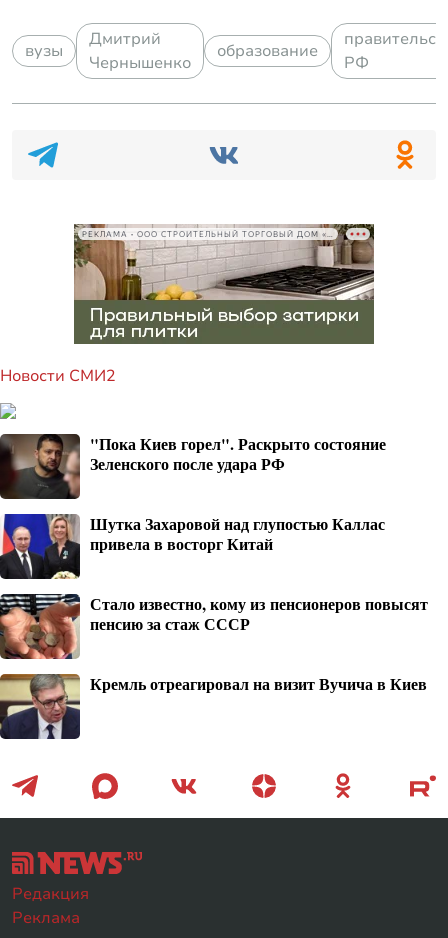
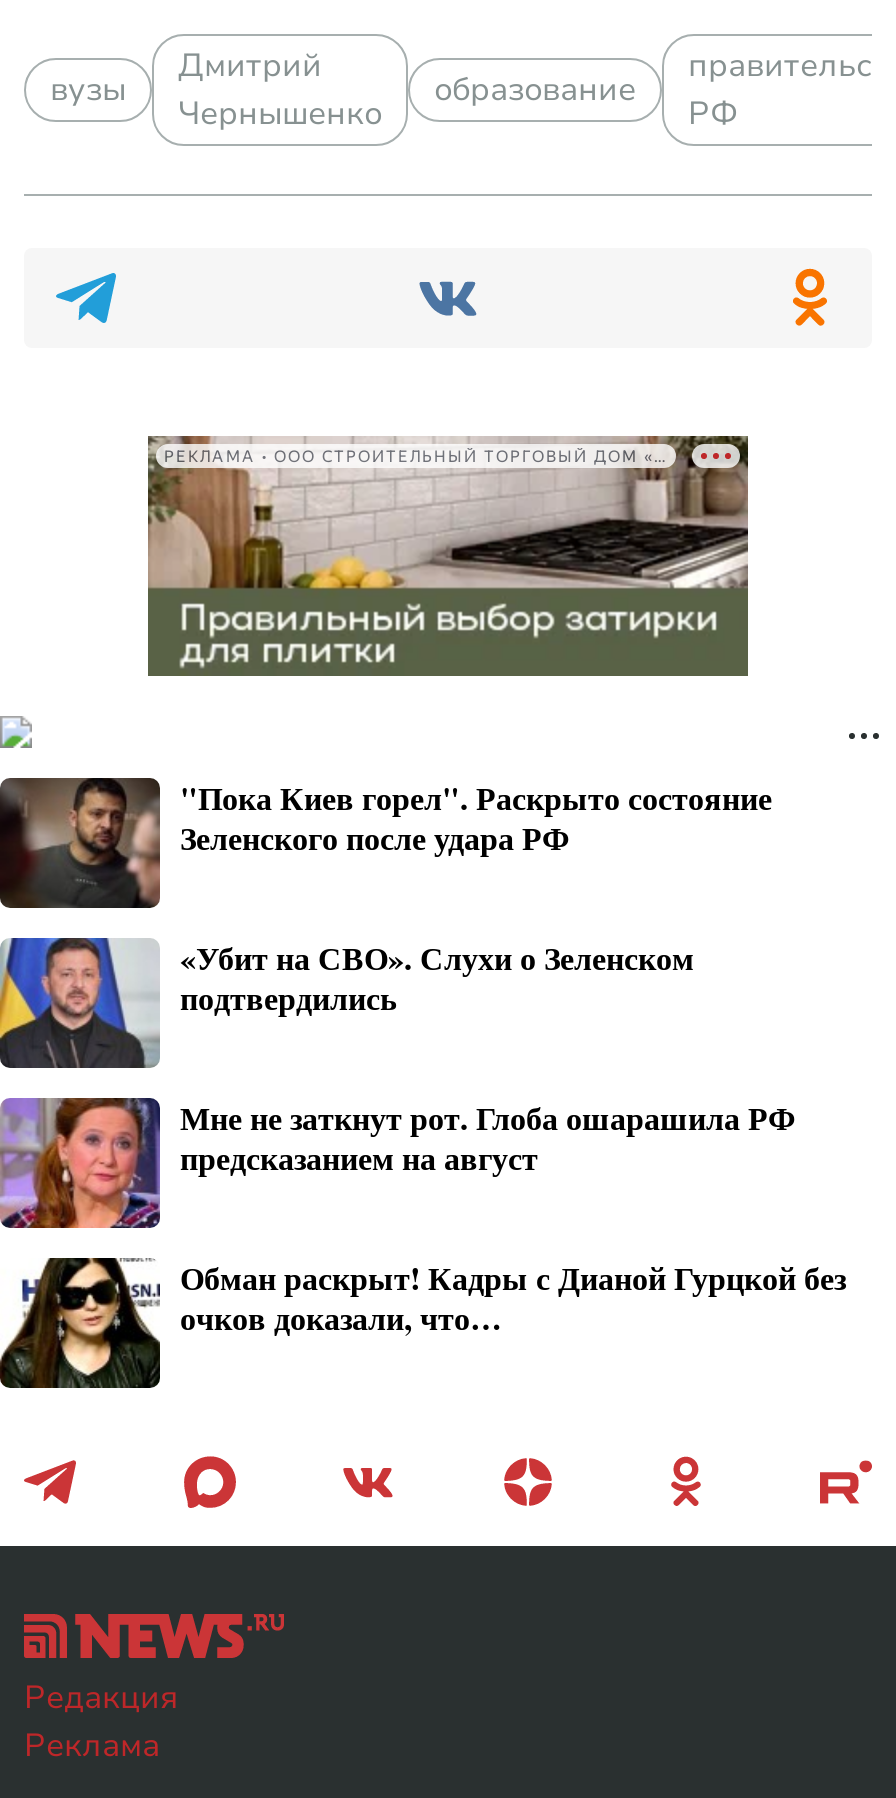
- Новости СМИ2

- [image]
- Шутка Захаровой над глупостью Каллас
- привела в восторг Китай
+ [image]
+ «Убит на СВО». Слухи о Зеленском
+ подтвердились

- [image]
- Стало известно, кому из пенсионеров повысят
- пенсию за стаж СССР
+ [image]
+ Мне не заткнут рот. Глоба ошарашила РФ
+ предсказанием на август

- [image]
- Кремль отреагировал на визит Вучича в Киев
+ [image]
+ Обман раскрыт! Кадры с Дианой Гурцкой без
+ очков доказали, что…
